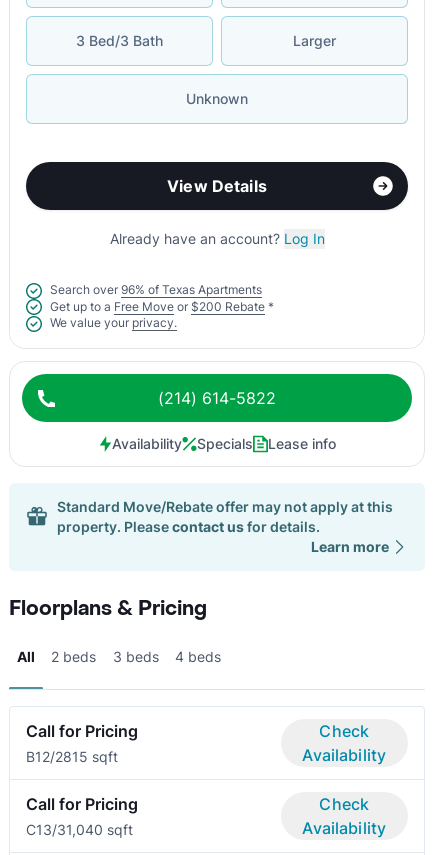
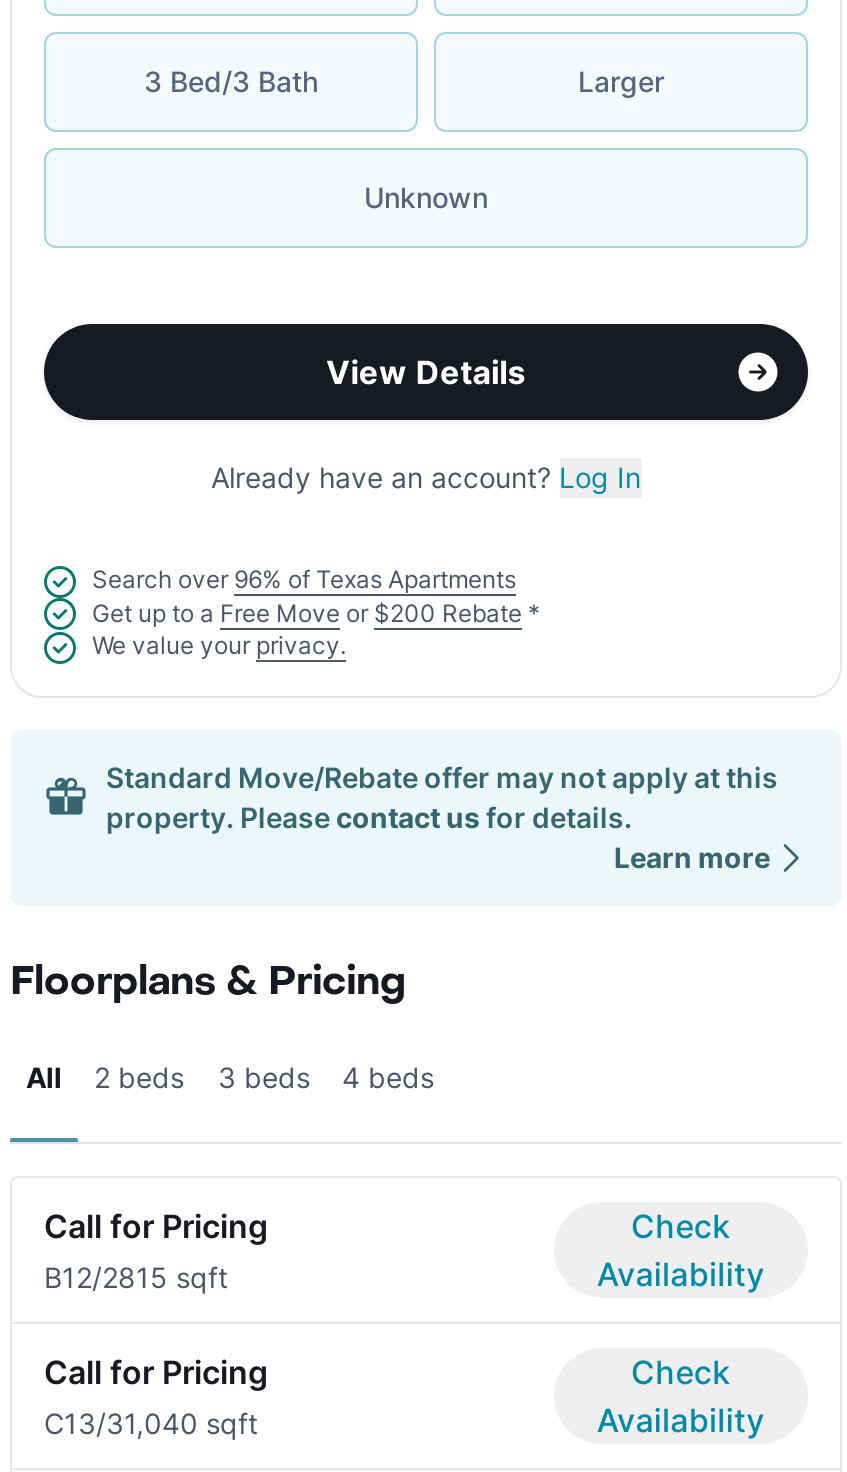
- (214) 614-5822
- Availability
- Specials
- Lease info
